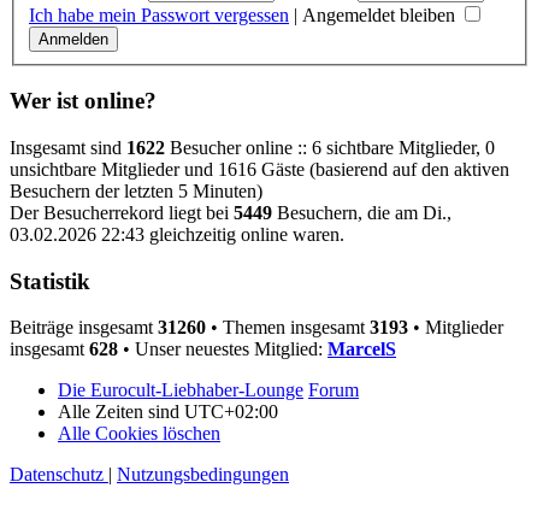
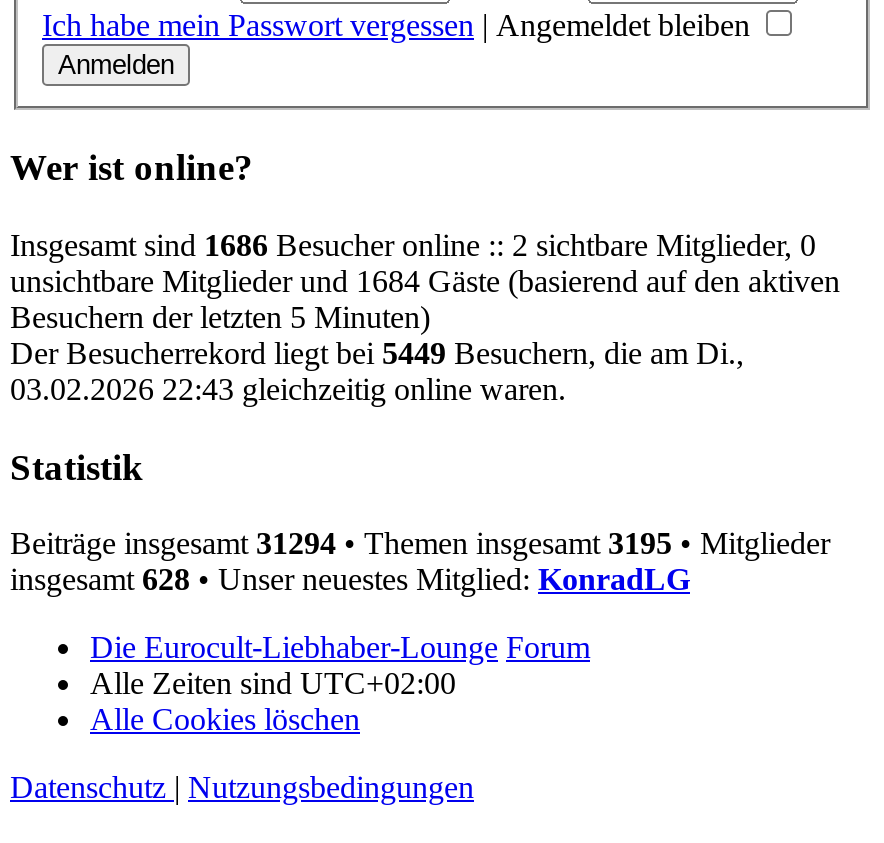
- Insgesamt sind 1622 Besucher online :: 6 sichtbare Mitglieder, 0
+ Insgesamt sind 1686 Besucher online :: 2 sichtbare Mitglieder, 0

- unsichtbare Mitglieder und 1616 Gäste (basierend auf den aktiven
+ unsichtbare Mitglieder und 1684 Gäste (basierend auf den aktiven

- Beiträge insgesamt 31260 • Themen insgesamt 3193 • Mitglieder
+ Beiträge insgesamt 31294 • Themen insgesamt 3195 • Mitglieder

- insgesamt 628 • Unser neuestes Mitglied: MarcelS
+ insgesamt 628 • Unser neuestes Mitglied: KonradLG
